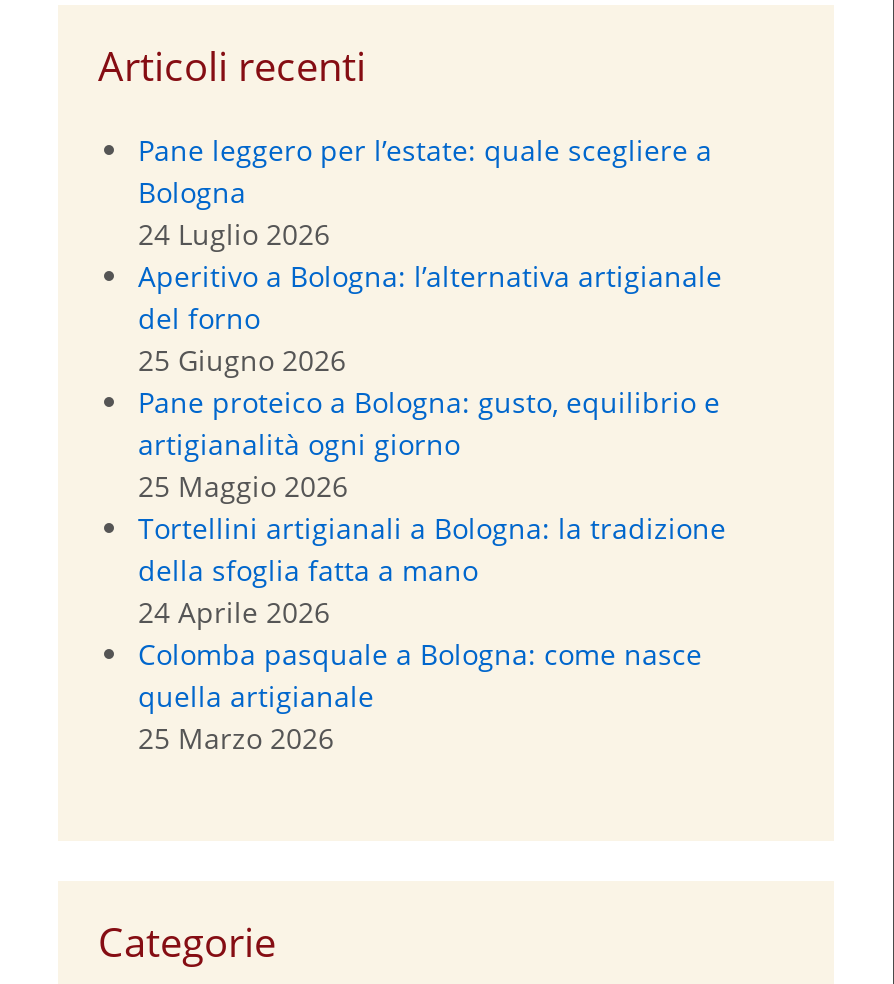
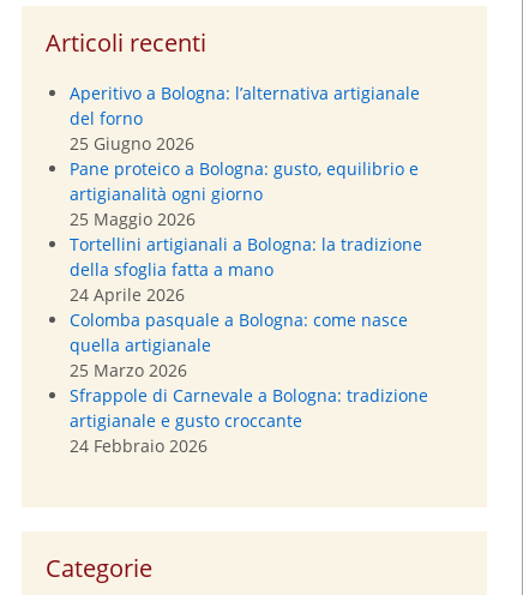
- Pane leggero per l’estate: quale scegliere a
- Bologna
- 24 Luglio 2026

moved up: Aperitivo a Bologna: l’alternativa artigianale | del forno | 25 Giugno 2026 | ... | quella artigianale | 25 Marzo 2026

+ Sfrappole di Carnevale a Bologna: tradizione
+ artigianale e gusto croccante
+ 24 Febbraio 2026
